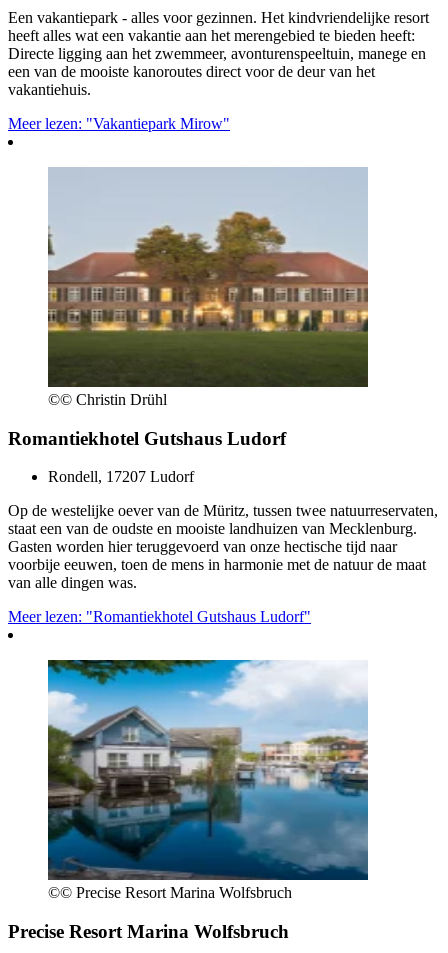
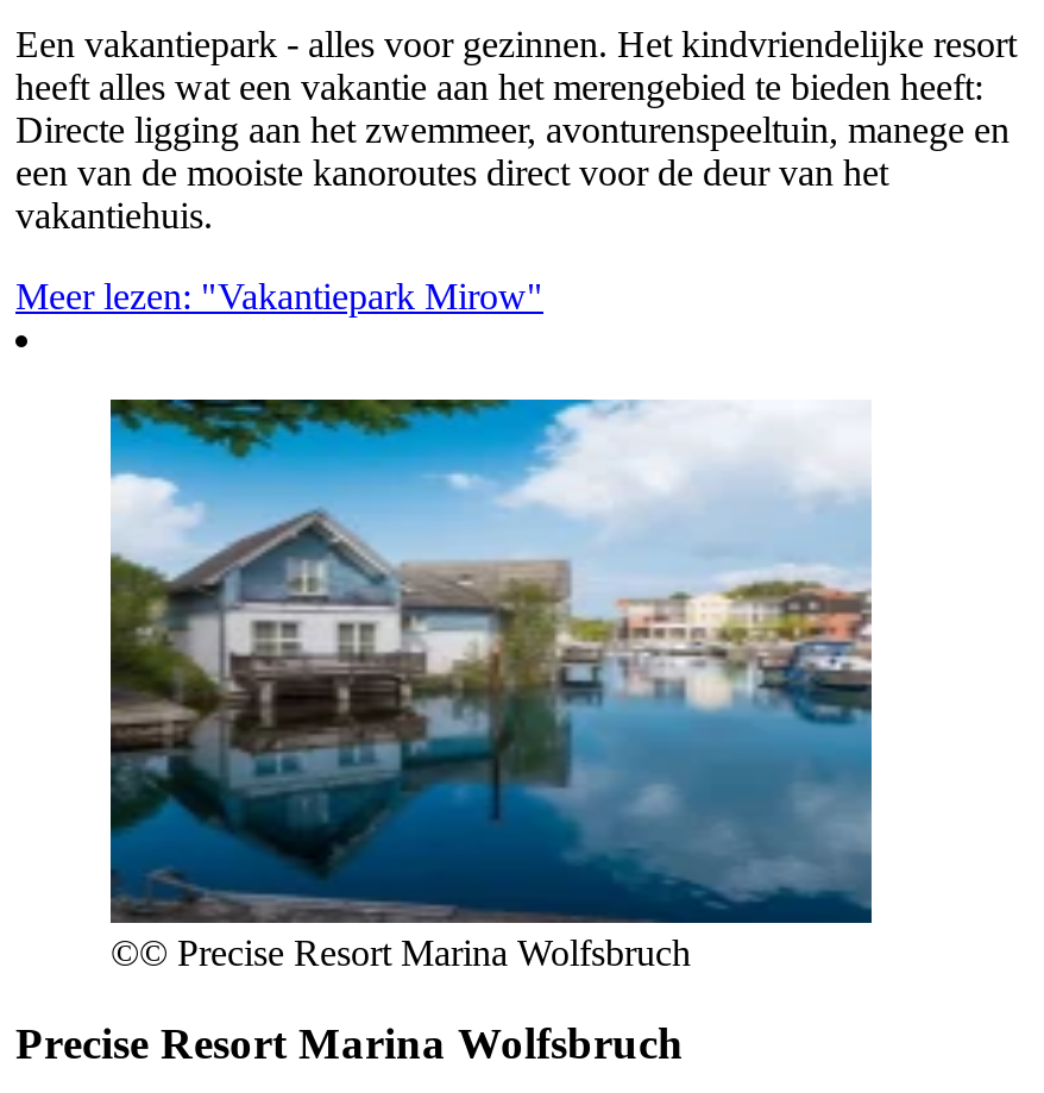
- [image]
- ©© Christin Drühl
- Romantiekhotel Gutshaus Ludorf
- Rondell, 17207 Ludorf
- Op de westelijke oever van de Müritz, tussen twee natuurreservaten,
- staat een van de oudste en mooiste landhuizen van Mecklenburg.
- Gasten worden hier teruggevoerd van onze hectische tijd naar
- voorbije eeuwen, toen de mens in harmonie met de natuur de maat
- van alle dingen was.
- Meer lezen: "Romantiekhotel Gutshaus Ludorf"
